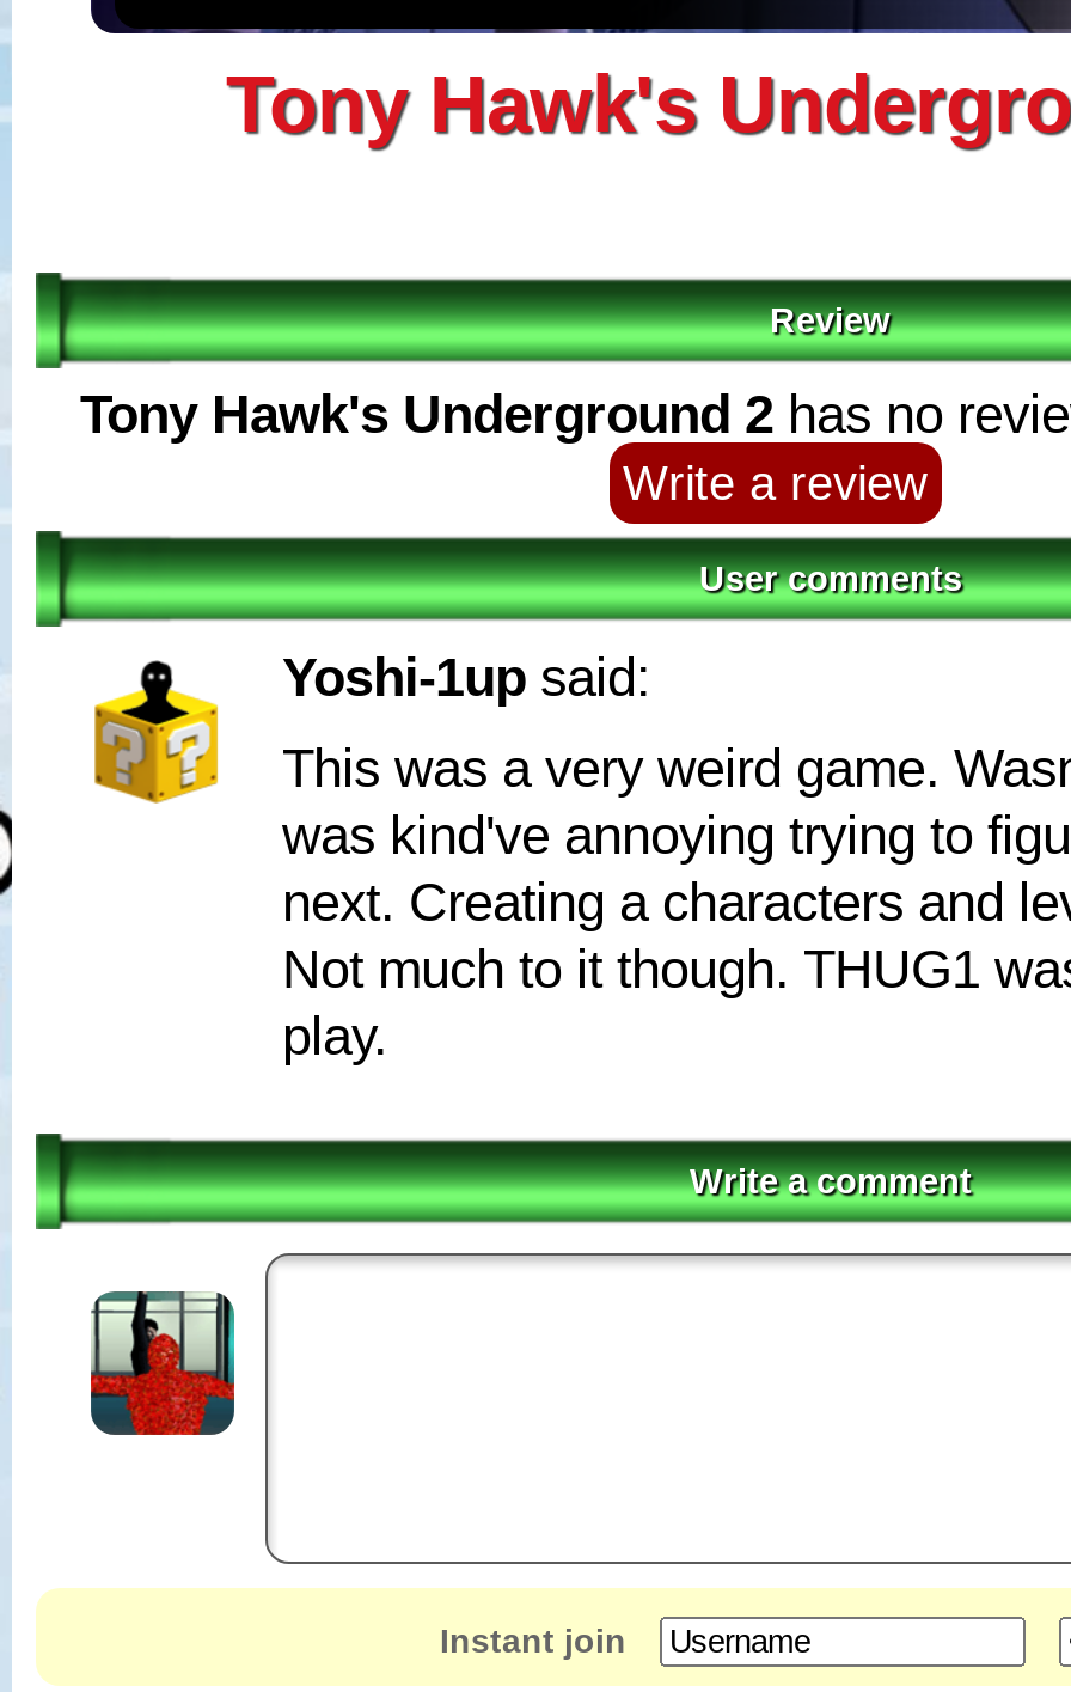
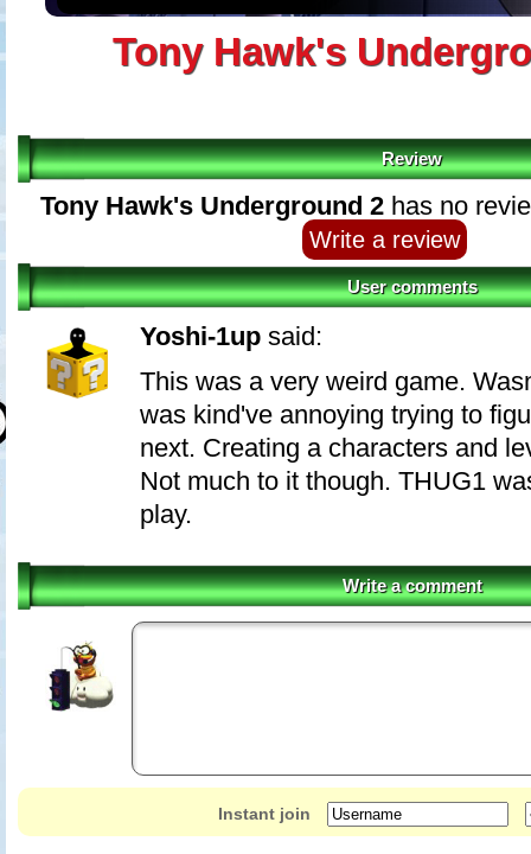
- [image]
+ [image]
